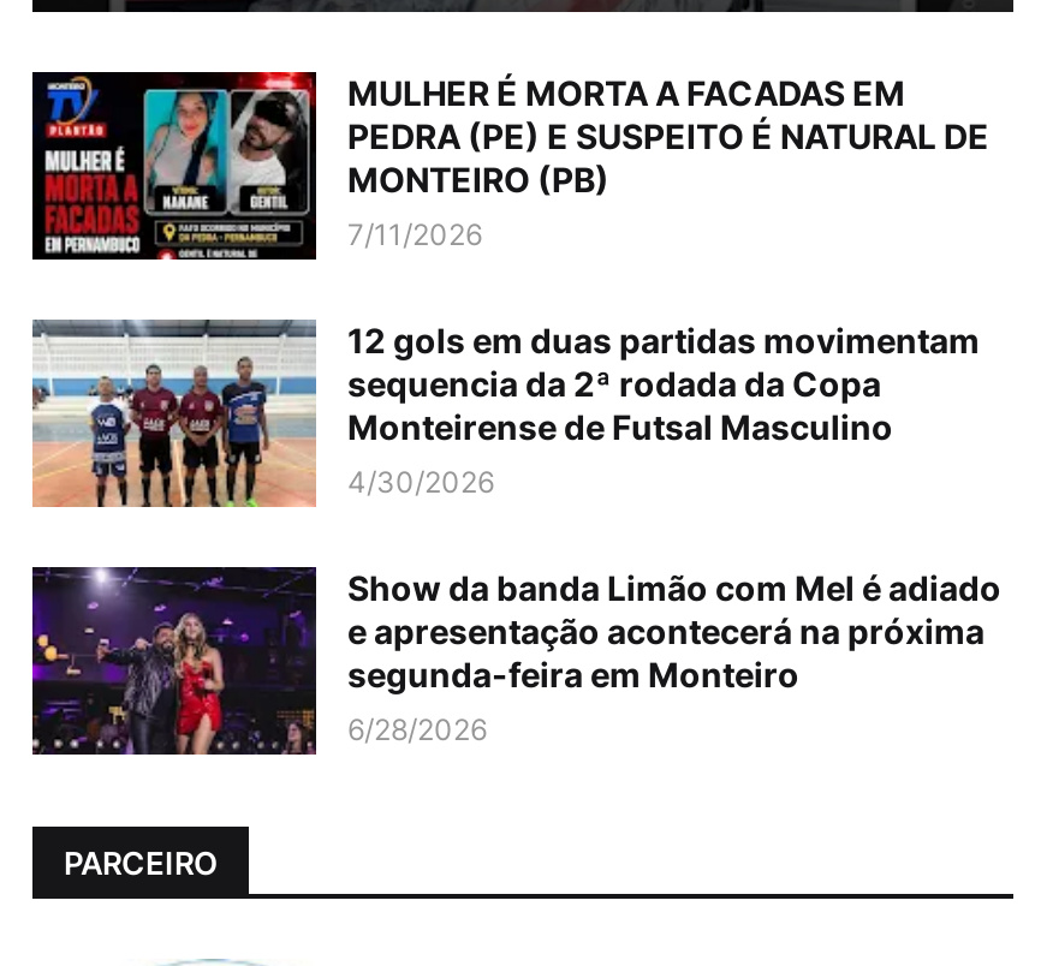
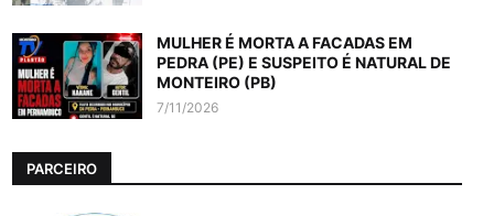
- [image]
- 12 gols em duas partidas movimentam
- sequencia da 2ª rodada da Copa
- Monteirense de Futsal Masculino
- 4/30/2026
- Show da banda Limão com Mel é adiado
- e apresentação acontecerá na próxima
- segunda-feira em Monteiro
- 6/28/2026

- [image]
